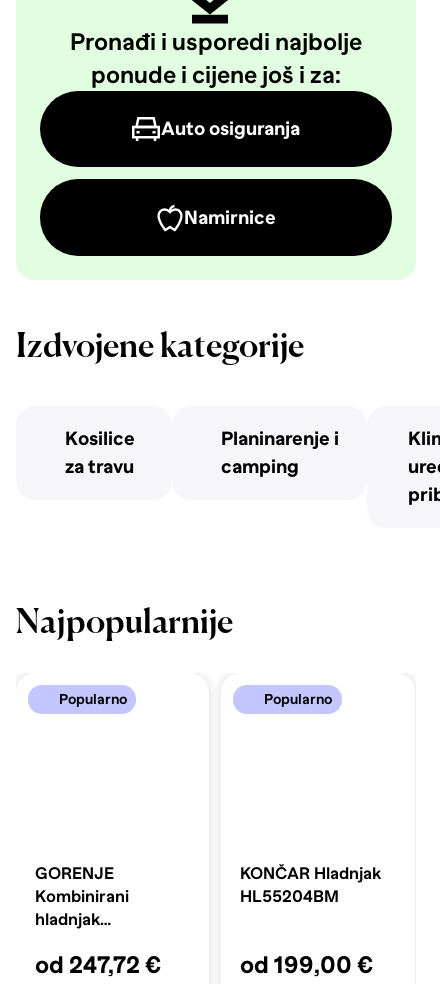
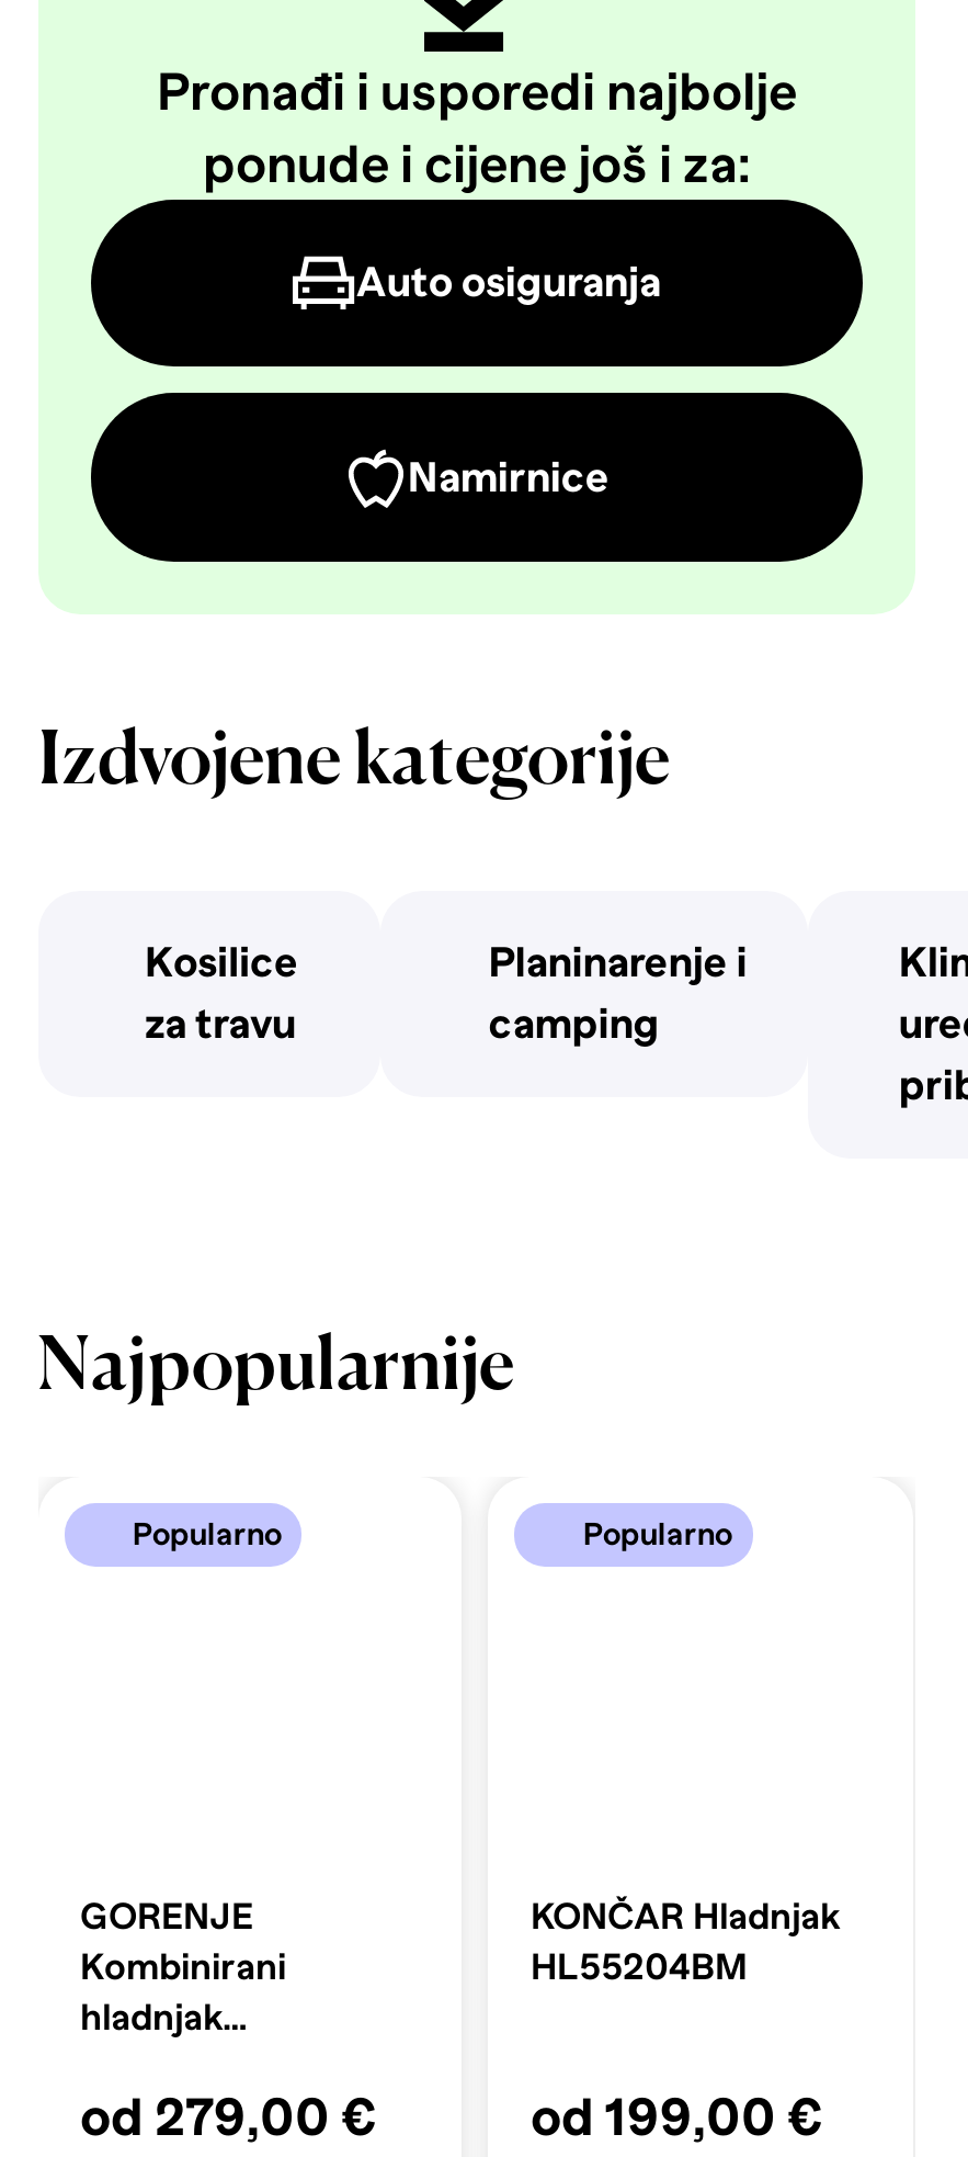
- od 247,72 €
+ od 279,00 €
